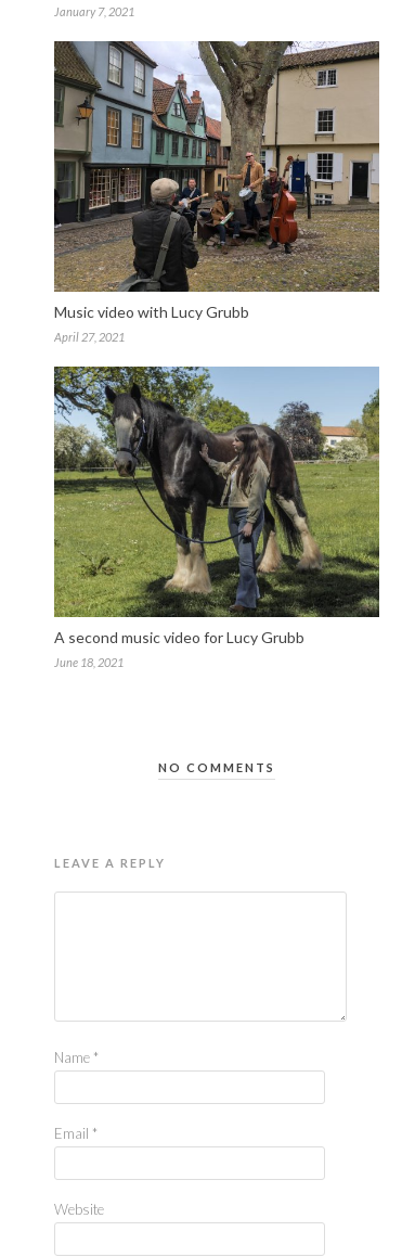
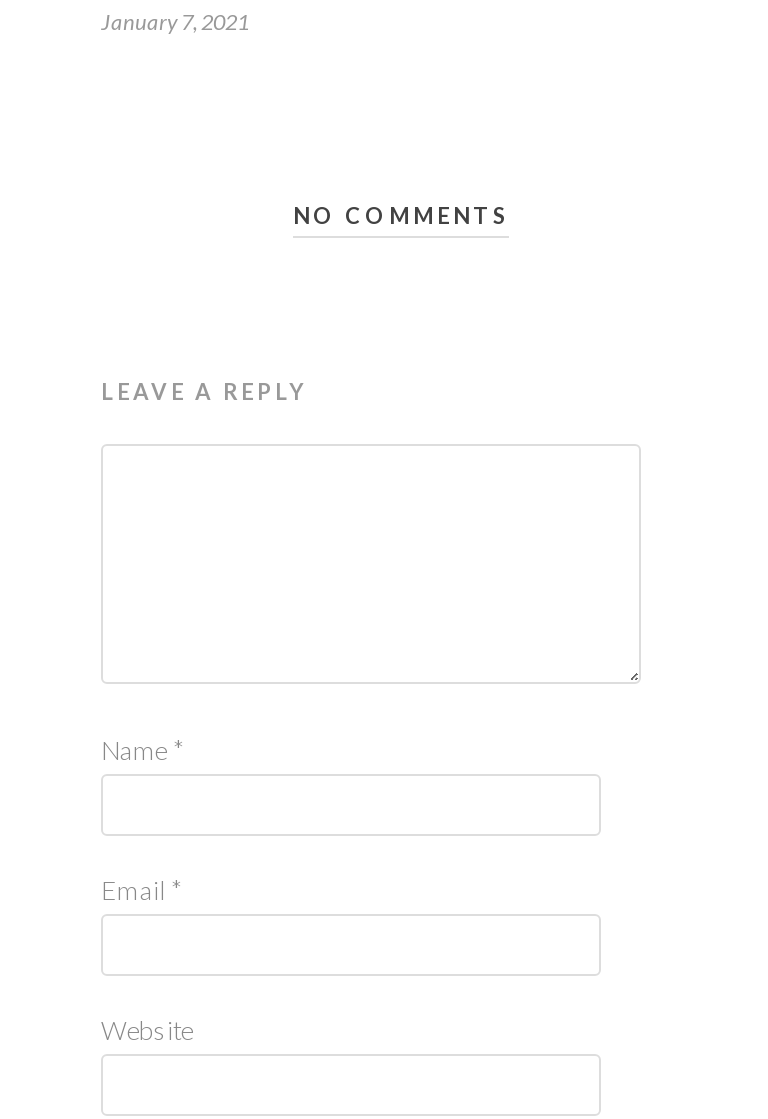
- [image]
- Music video with Lucy Grubb
- April 27, 2021

- [image]
- A second music video for Lucy Grubb
- June 18, 2021
